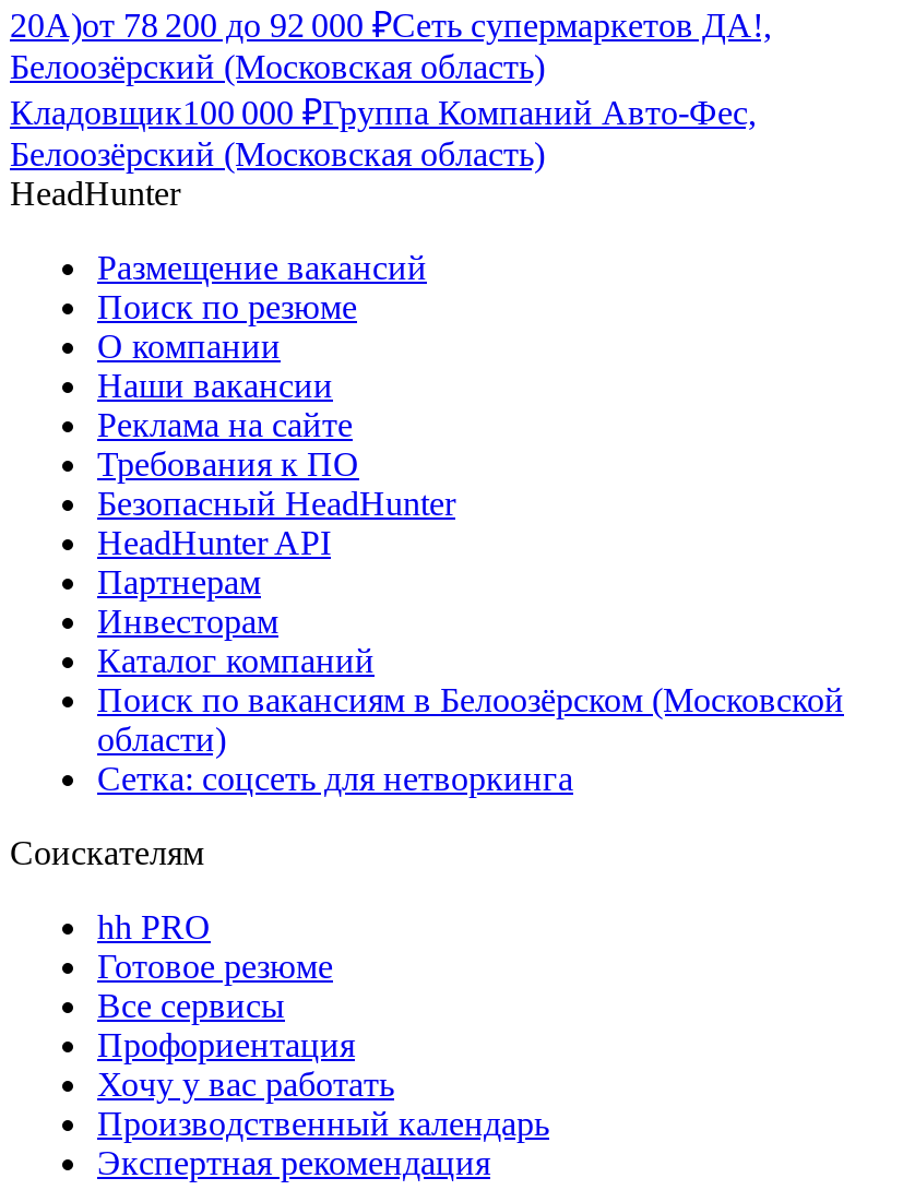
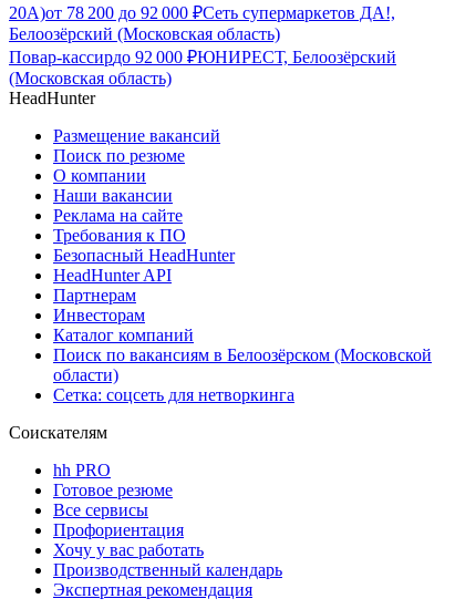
- Кладовщик100 000 ₽Группа Компаний Авто-Фес,
- Белоозёрский (Московская область)
+ Повар-кассирдо 92 000 ₽ЮНИРЕСТ, Белоозёрский
+ (Московская область)
